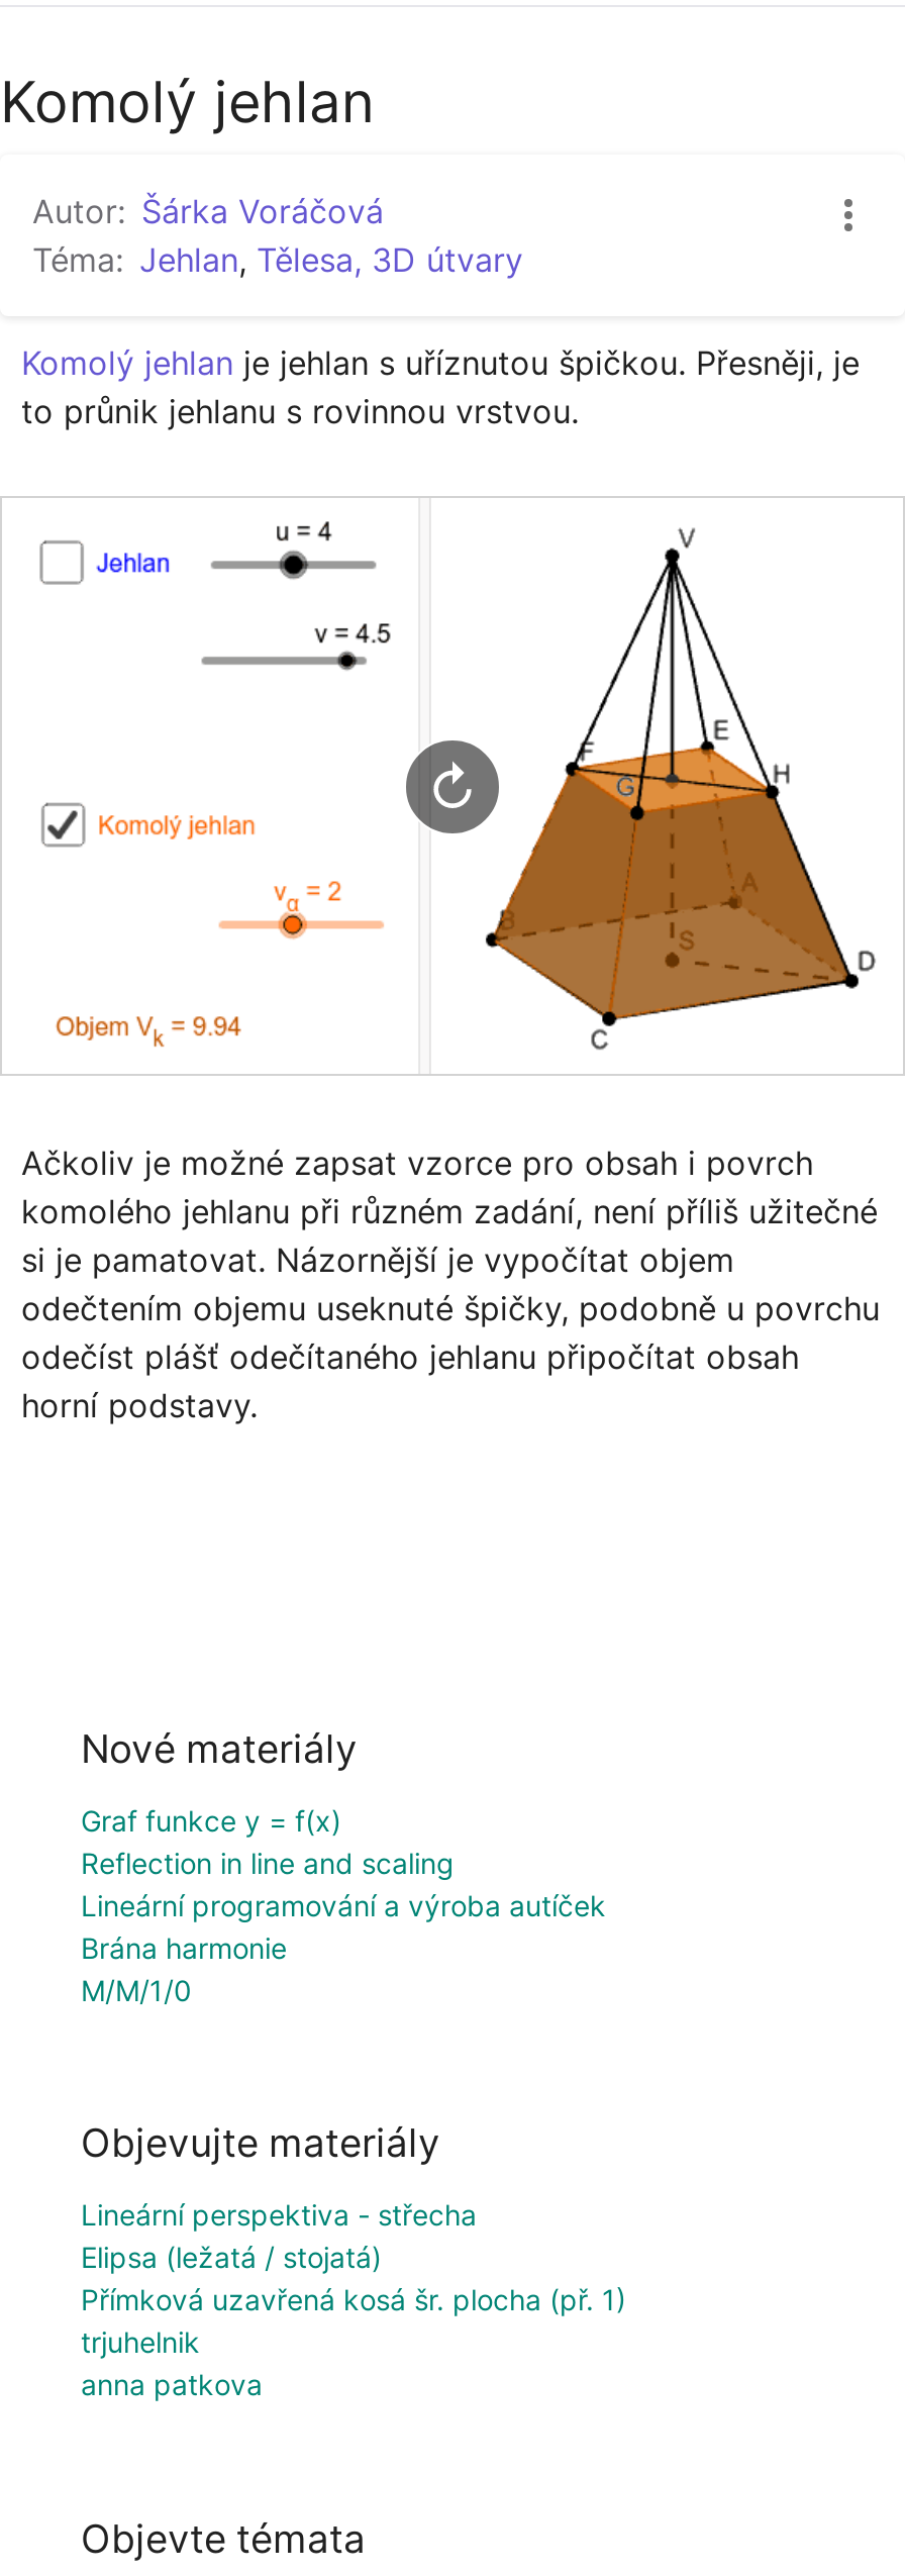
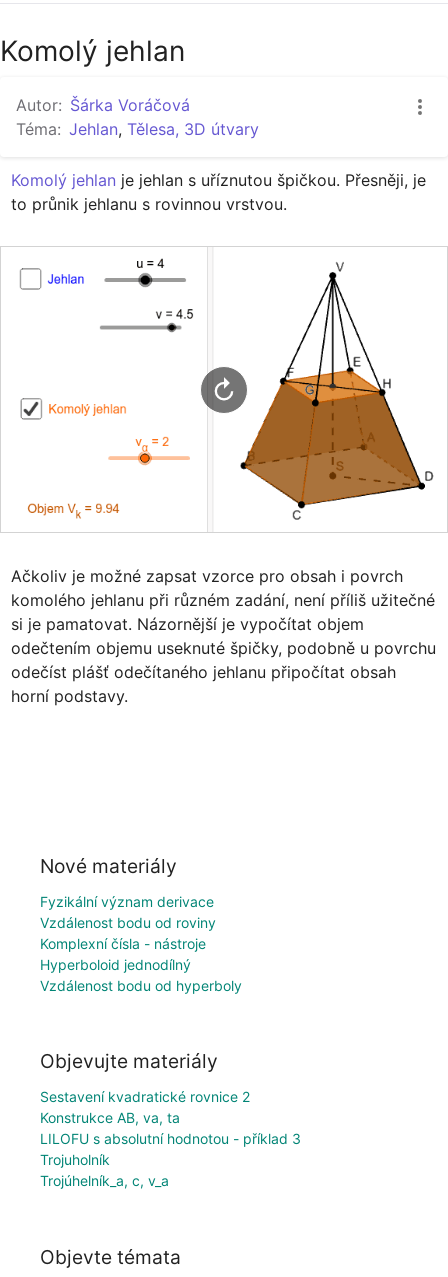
- Graf funkce y = f(x)
- Reflection in line and scaling
- Lineární programování a výroba autíček
- Brána harmonie
- M/M/1/0
+ Fyzikální význam derivace
+ Vzdálenost bodu od roviny
+ Komplexní čísla - nástroje
+ Hyperboloid jednodílný
+ Vzdálenost bodu od hyperboly

- Lineární perspektiva - střecha
- Elipsa (ležatá / stojatá)
- Přímková uzavřená kosá šr. plocha (př. 1)
- trjuhelnik
- anna patkova
+ Sestavení kvadratické rovnice 2
+ Konstrukce AB, va, ta
+ LILOFU s absolutní hodnotou - příklad 3
+ Trojuholník
+ Trojúhelník_a, c, v_a
